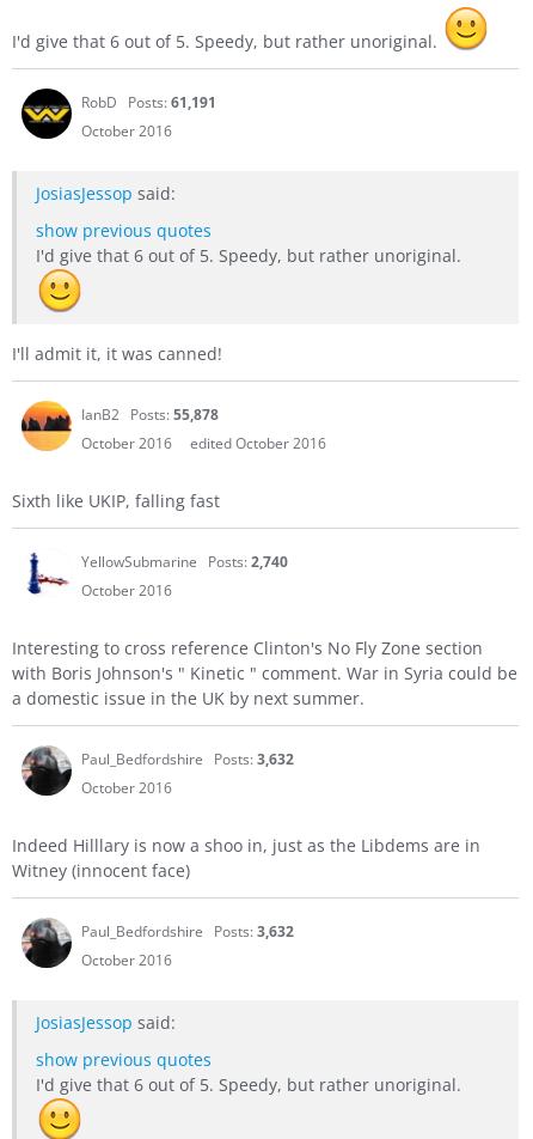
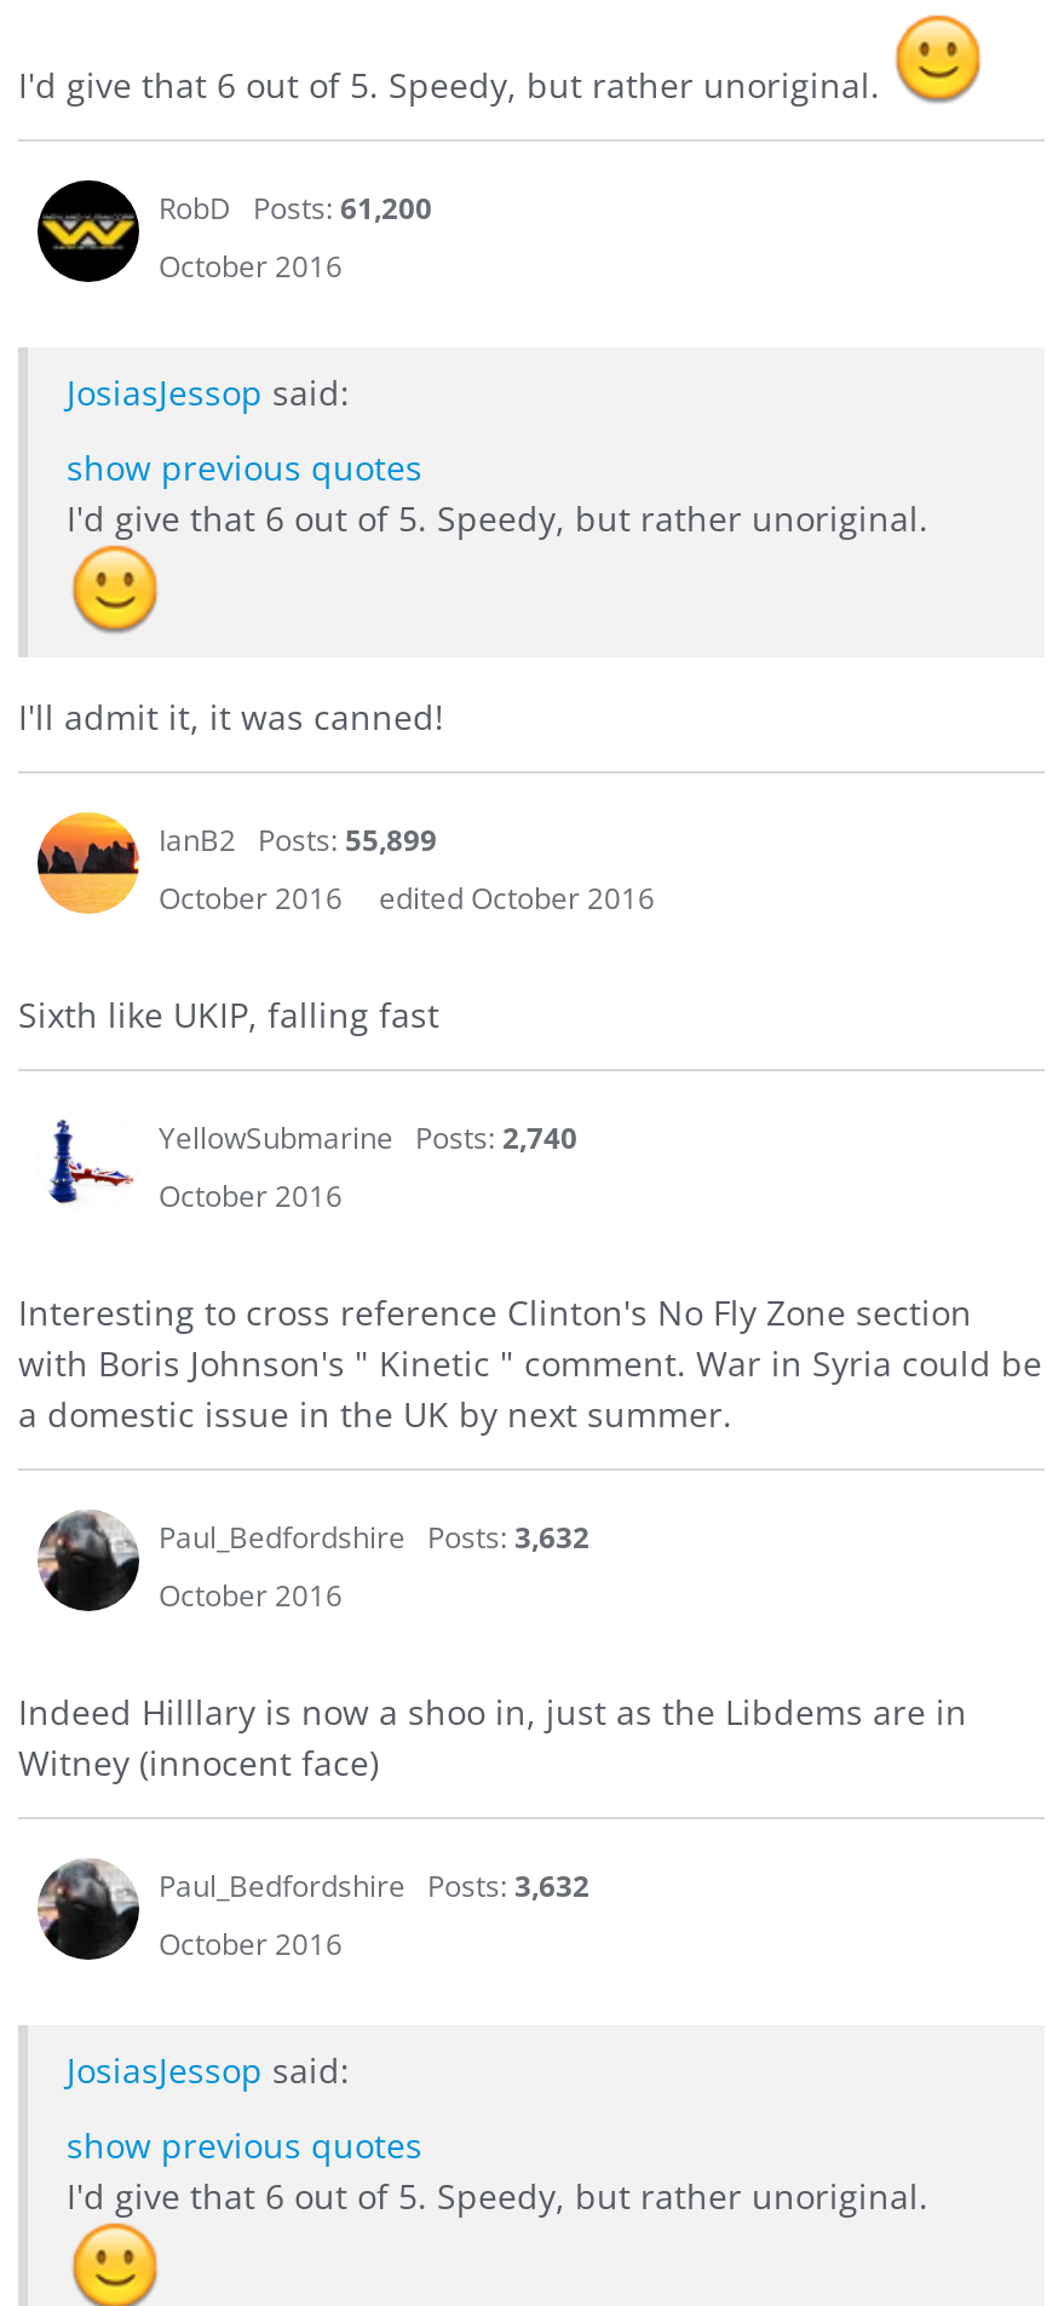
- RobD Posts: 61,191
+ RobD Posts: 61,200

- IanB2 Posts: 55,878
+ IanB2 Posts: 55,899
